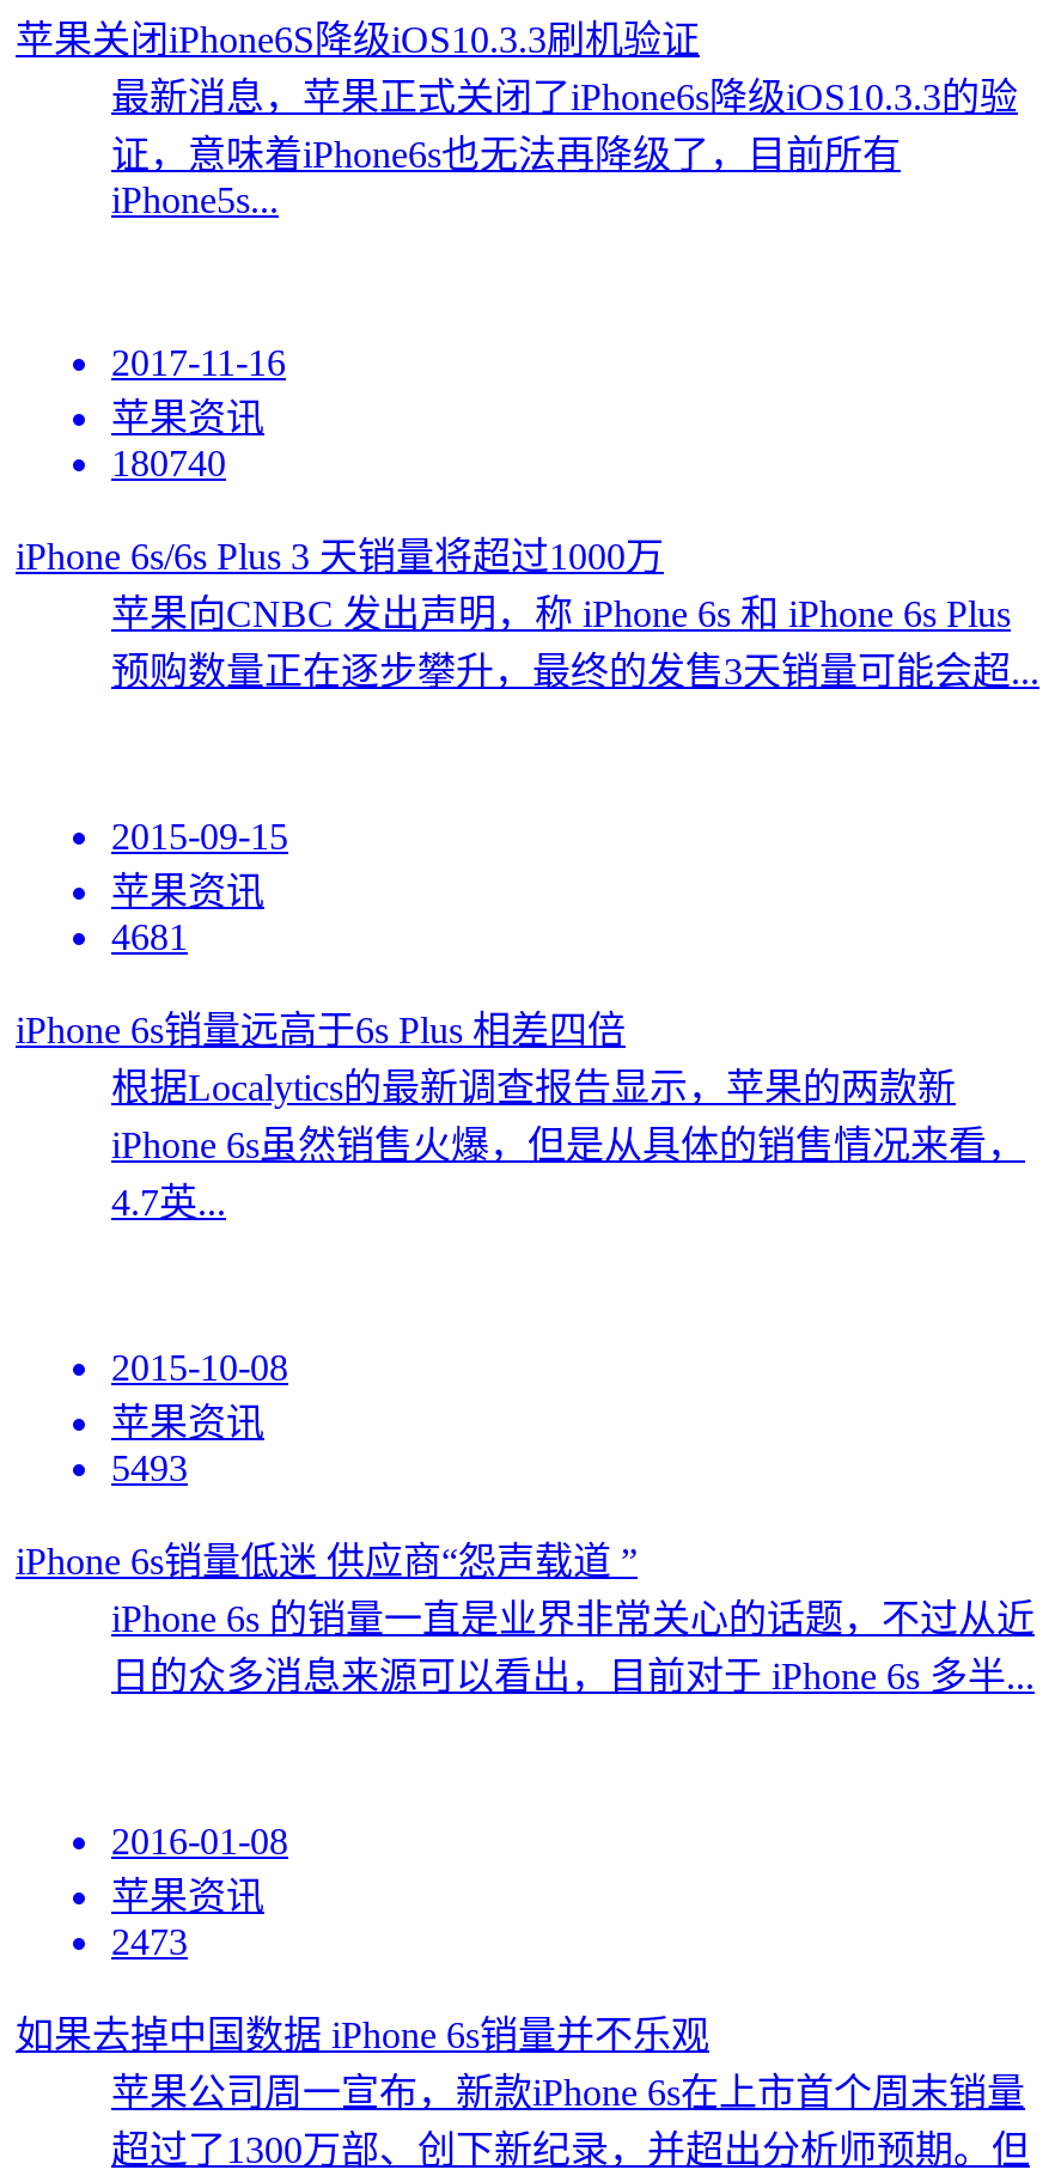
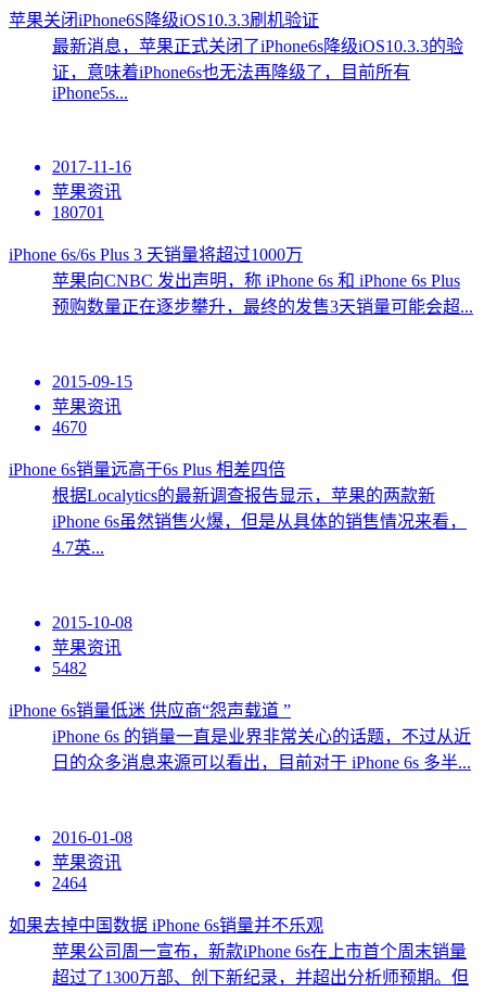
- 180740
+ 180701

- 4681
+ 4670

- 5493
+ 5482

- 2473
+ 2464
